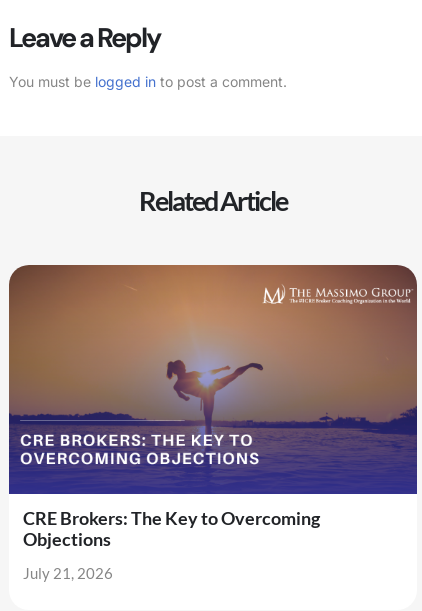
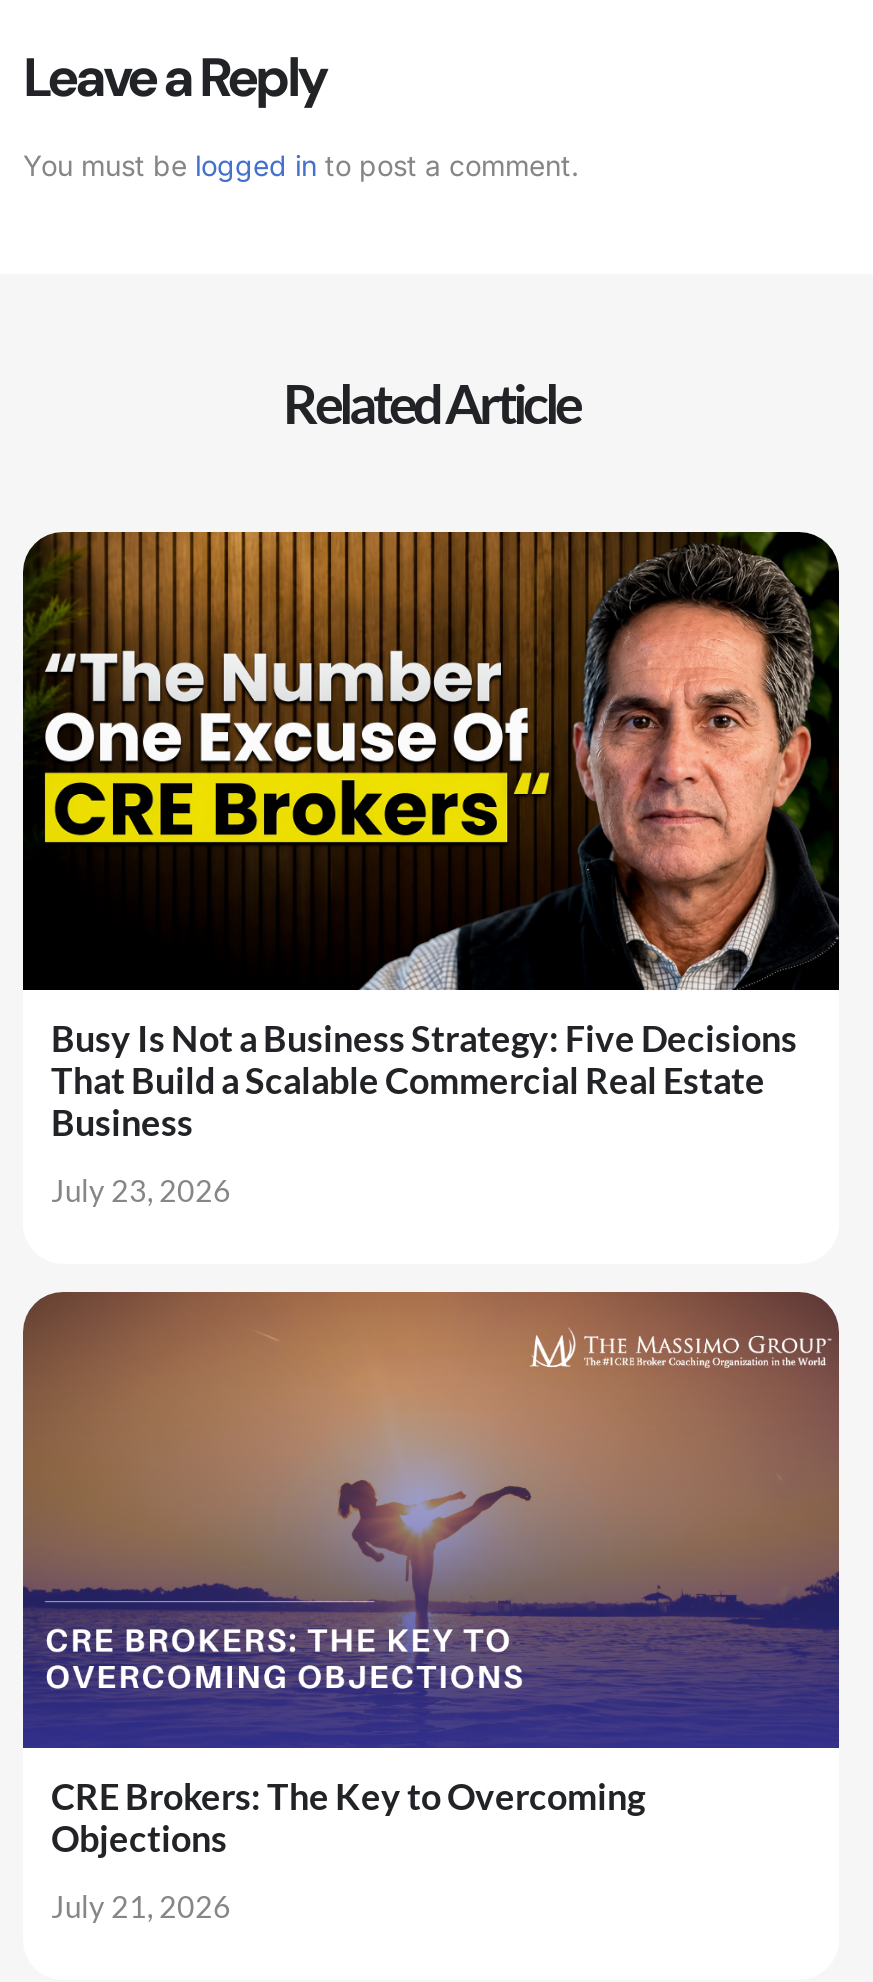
+ [image]
+ Busy Is Not a Business Strategy: Five Decisions
+ That Build a Scalable Commercial Real Estate
+ Business
+ July 23, 2026
